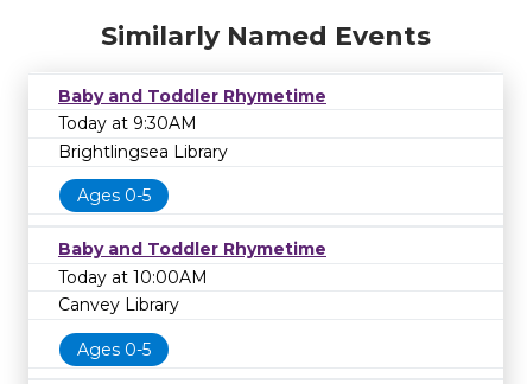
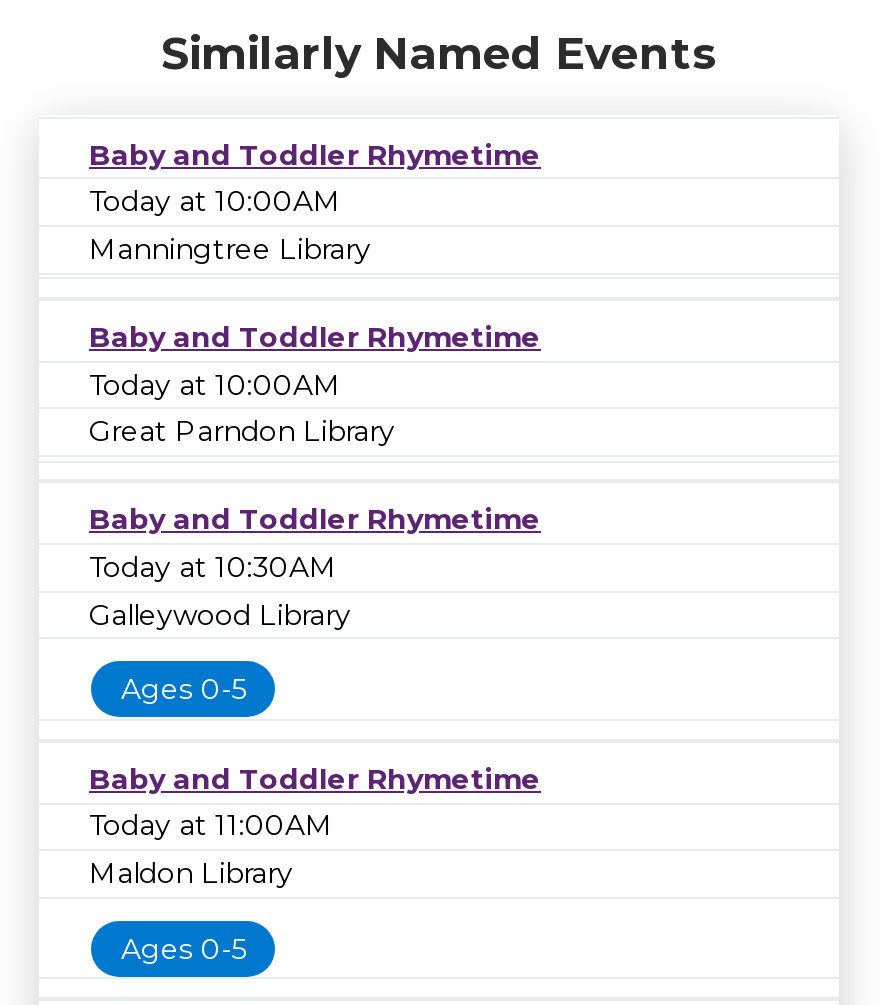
- Today at 9:30AM
- Brightlingsea Library
+ Today at 10:00AM
+ Manningtree Library
+ Baby and Toddler Rhymetime
+ Today at 10:00AM
+ Great Parndon Library
+ Baby and Toddler Rhymetime
+ Today at 10:30AM
+ Galleywood Library

- Today at 10:00AM
+ Today at 11:00AM

- Canvey Library
+ Maldon Library
